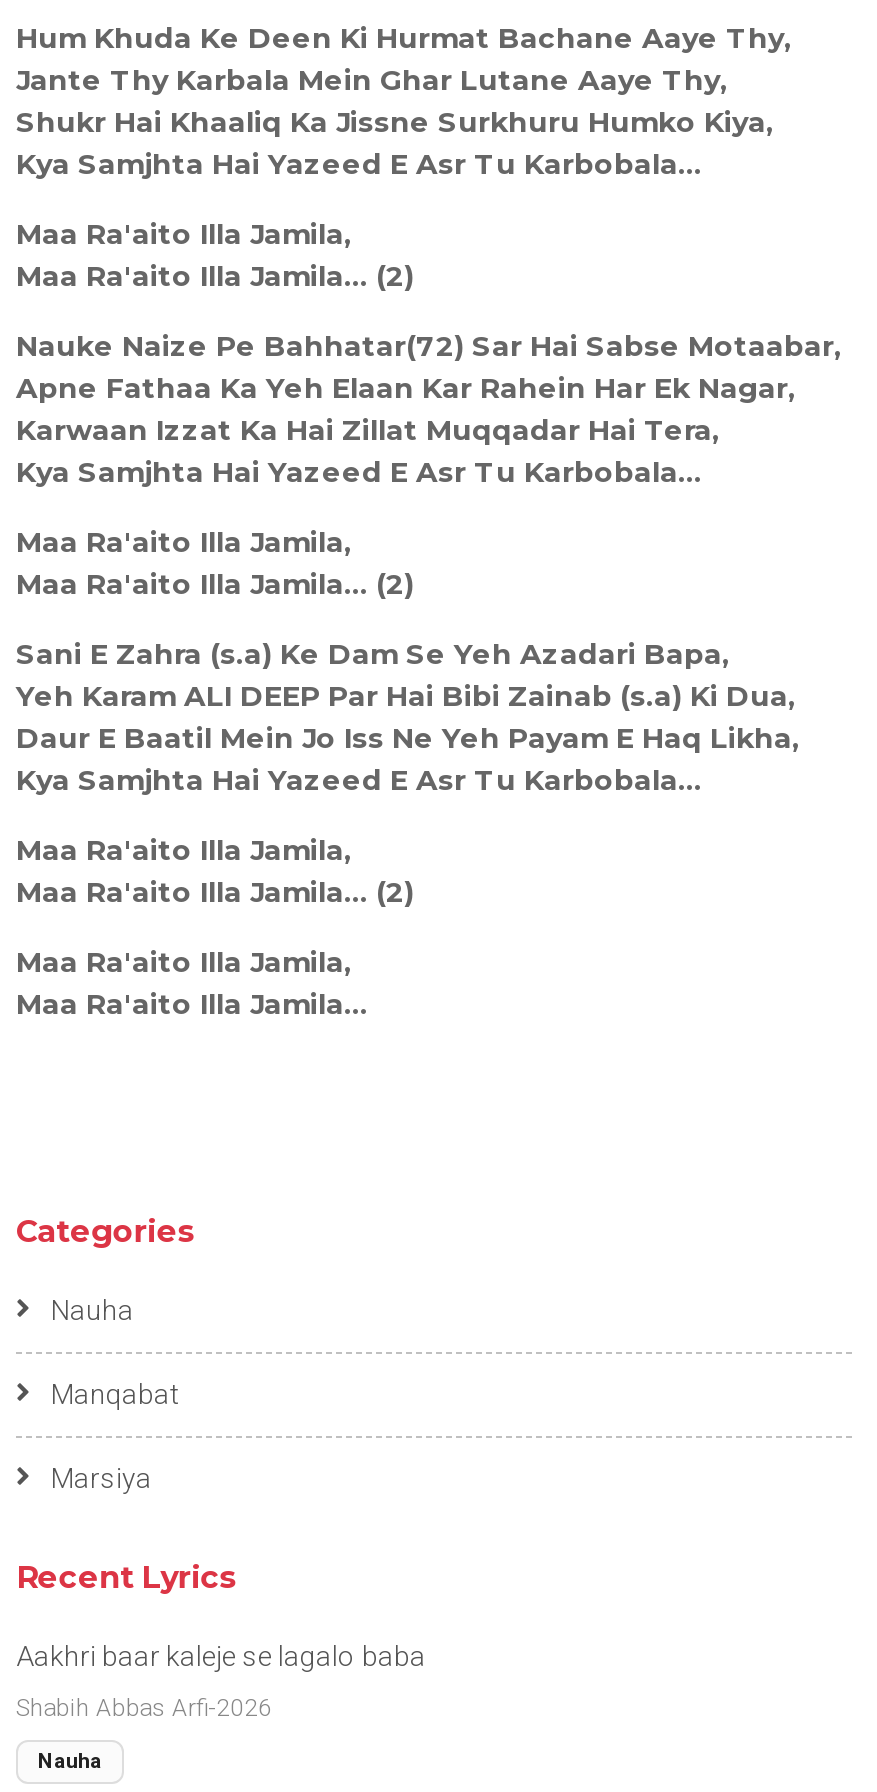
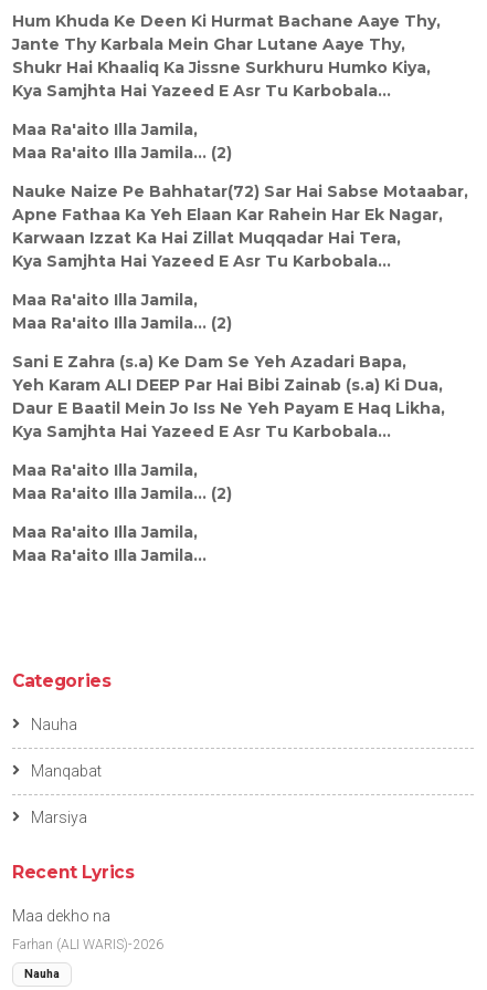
- Aakhri baar kaleje se lagalo baba
+ Maa dekho na

- Shabih Abbas Arfi-2026
+ Farhan (ALI WARIS)-2026
